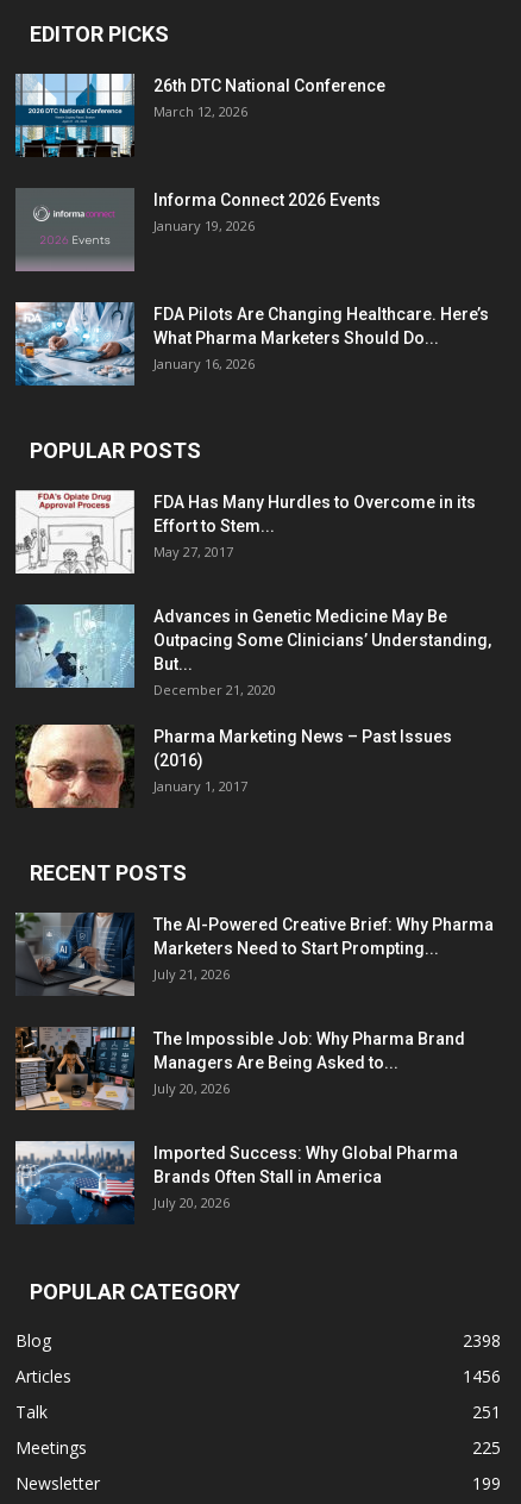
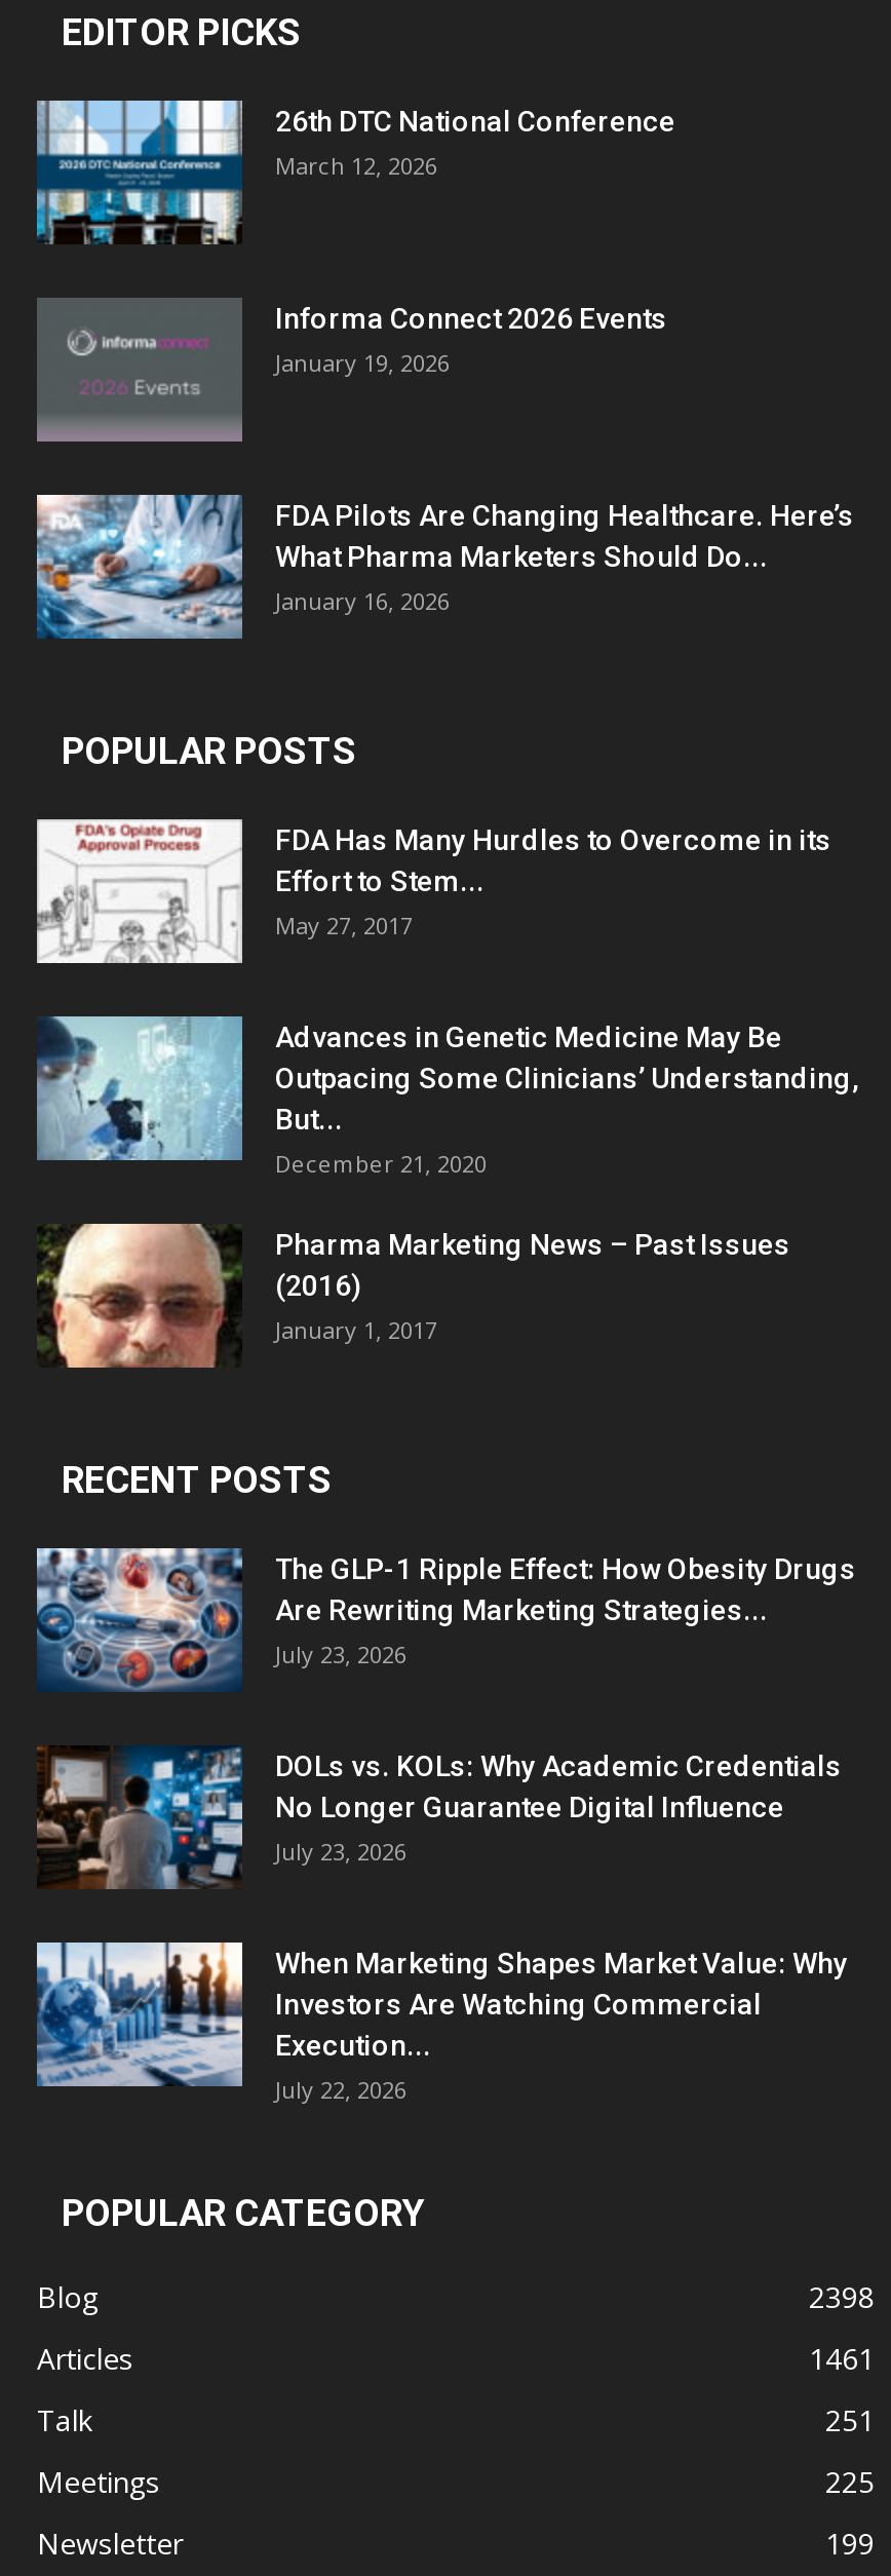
- [image]
- The AI-Powered Creative Brief: Why Pharma
- Marketers Need to Start Prompting...
- July 21, 2026
+ [image]
+ The GLP-1 Ripple Effect: How Obesity Drugs
+ Are Rewriting Marketing Strategies...
+ July 23, 2026

- [image]
- The Impossible Job: Why Pharma Brand
- Managers Are Being Asked to...
- July 20, 2026
+ [image]
+ DOLs vs. KOLs: Why Academic Credentials
+ No Longer Guarantee Digital Influence
+ July 23, 2026

- [image]
- Imported Success: Why Global Pharma
- Brands Often Stall in America
- July 20, 2026
+ [image]
+ When Marketing Shapes Market Value: Why
+ Investors Are Watching Commercial
+ Execution...
+ July 22, 2026

- 1456
+ 1461
